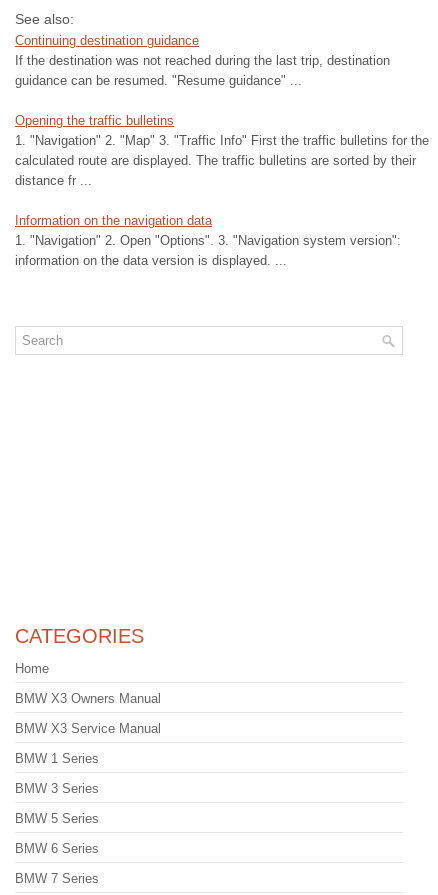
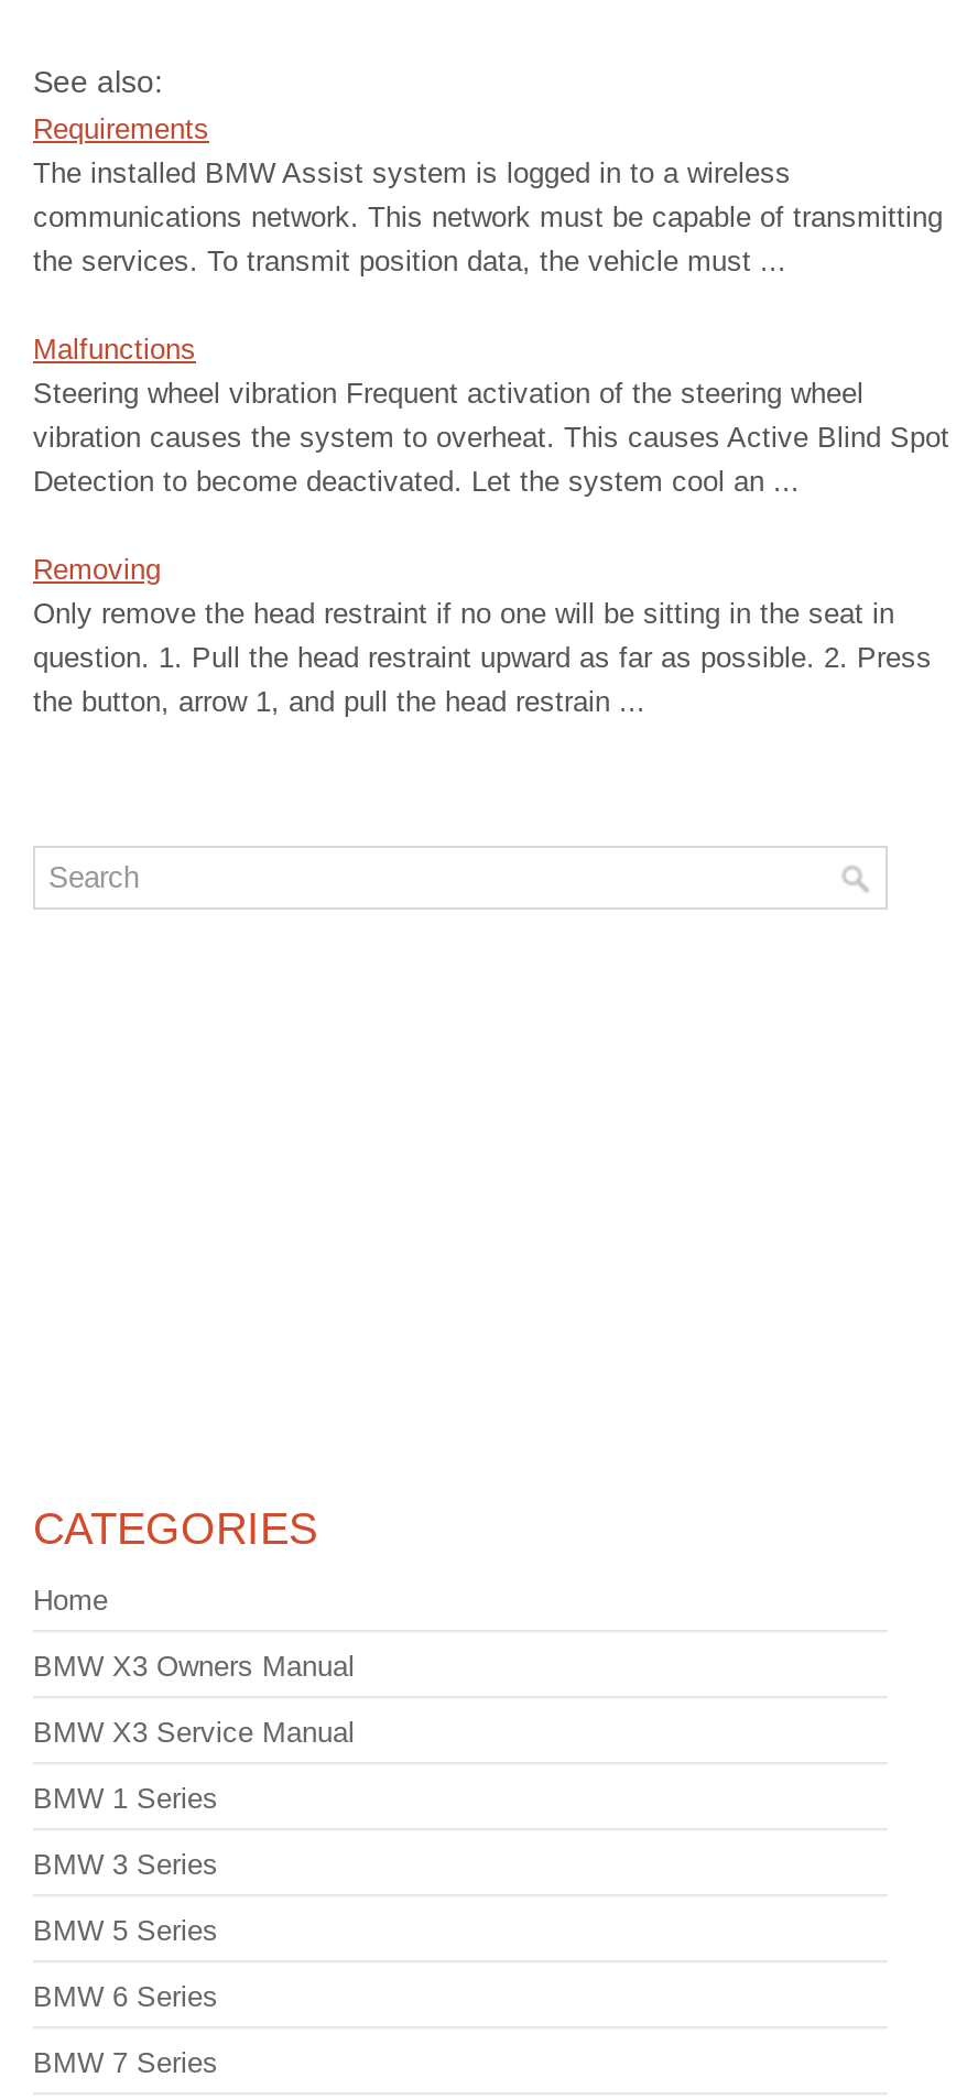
- Continuing destination guidance
- If the destination was not reached during the last trip, destination
- guidance can be resumed. "Resume guidance" ...
+ Requirements
+ The installed BMW Assist system is logged in to a wireless
+ communications network. This network must be capable of transmitting
+ the services. To transmit position data, the vehicle must ...

- Opening the traffic bulletins
- 1. "Navigation" 2. "Map" 3. "Traffic Info" First the traffic bulletins for the
- calculated route are displayed. The traffic bulletins are sorted by their
- distance fr ...
+ Malfunctions
+ Steering wheel vibration Frequent activation of the steering wheel
+ vibration causes the system to overheat. This causes Active Blind Spot
+ Detection to become deactivated. Let the system cool an ...

- Information on the navigation data
- 1. "Navigation" 2. Open "Options". 3. "Navigation system version":
- information on the data version is displayed. ...
+ Removing
+ Only remove the head restraint if no one will be sitting in the seat in
+ question. 1. Pull the head restraint upward as far as possible. 2. Press
+ the button, arrow 1, and pull the head restrain ...
